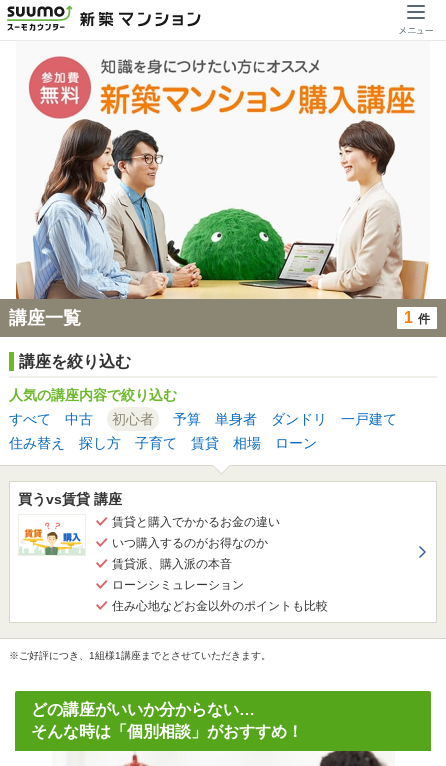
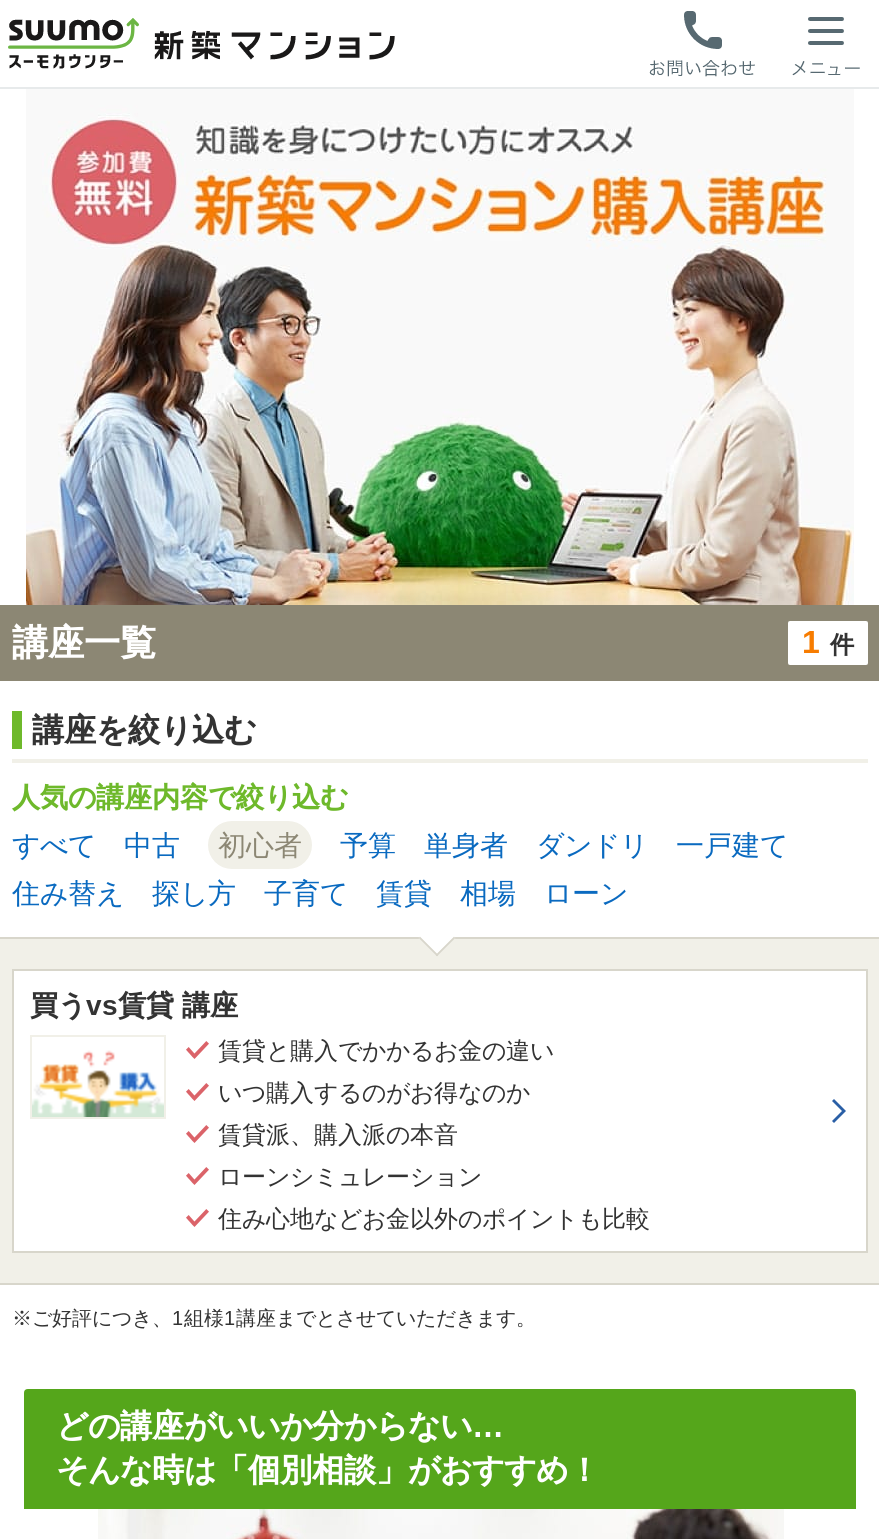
+ [image]
